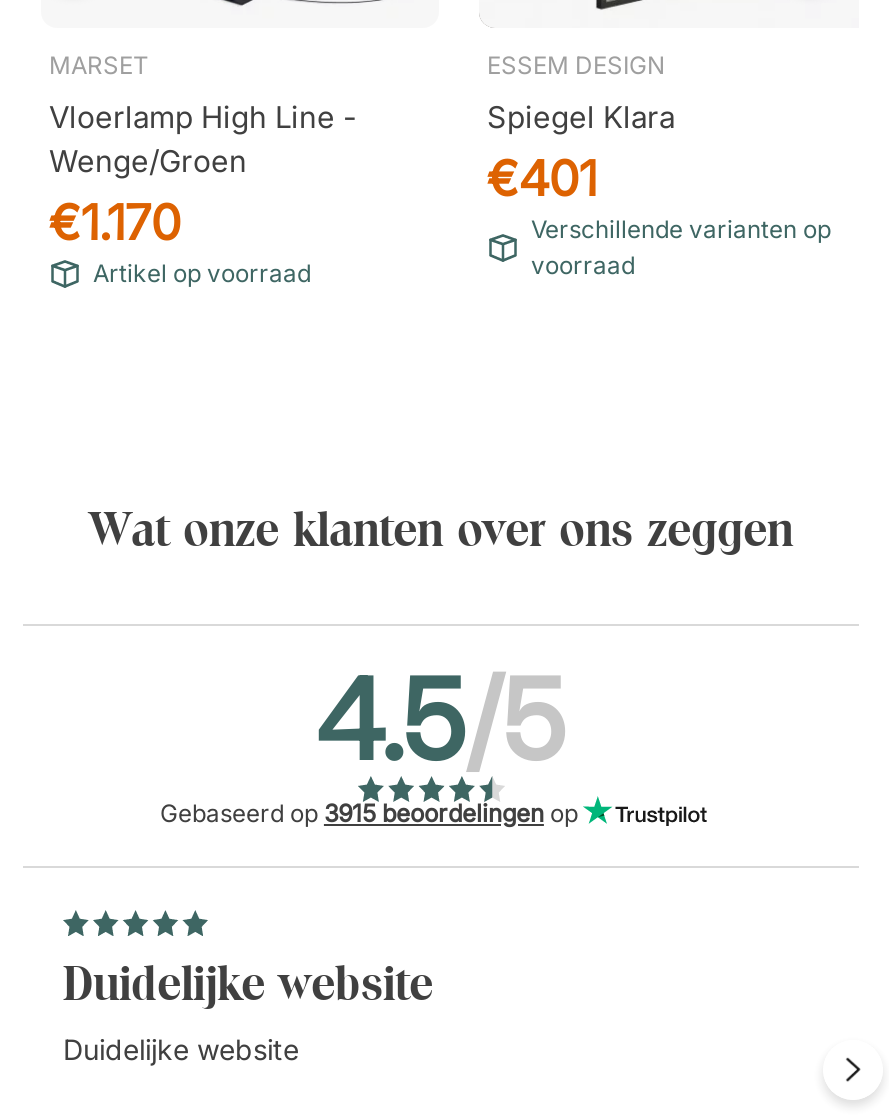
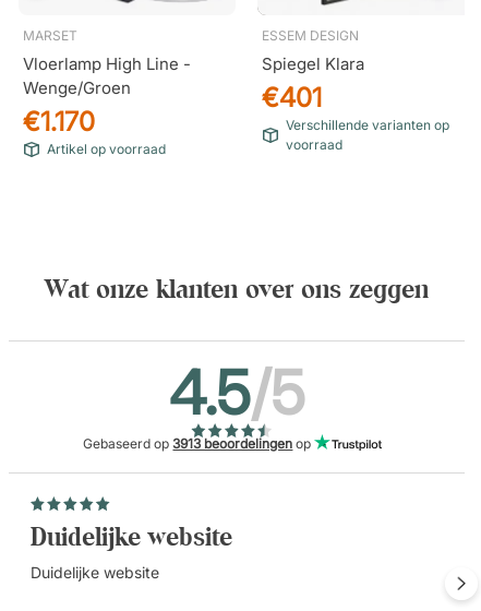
- Gebaseerd op 3915 beoordelingen op
+ Gebaseerd op 3913 beoordelingen op
